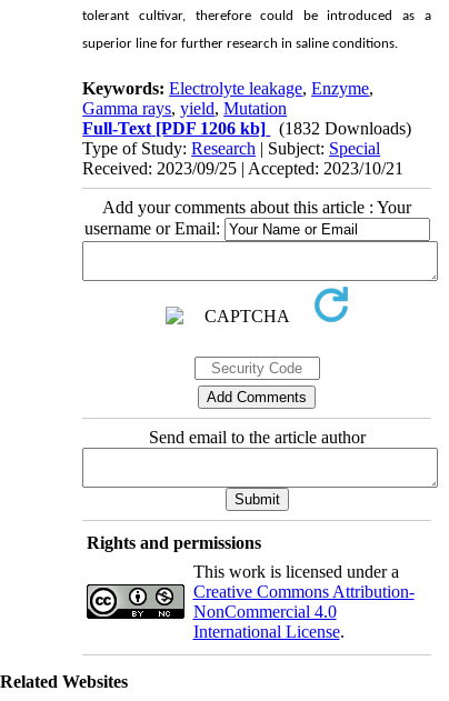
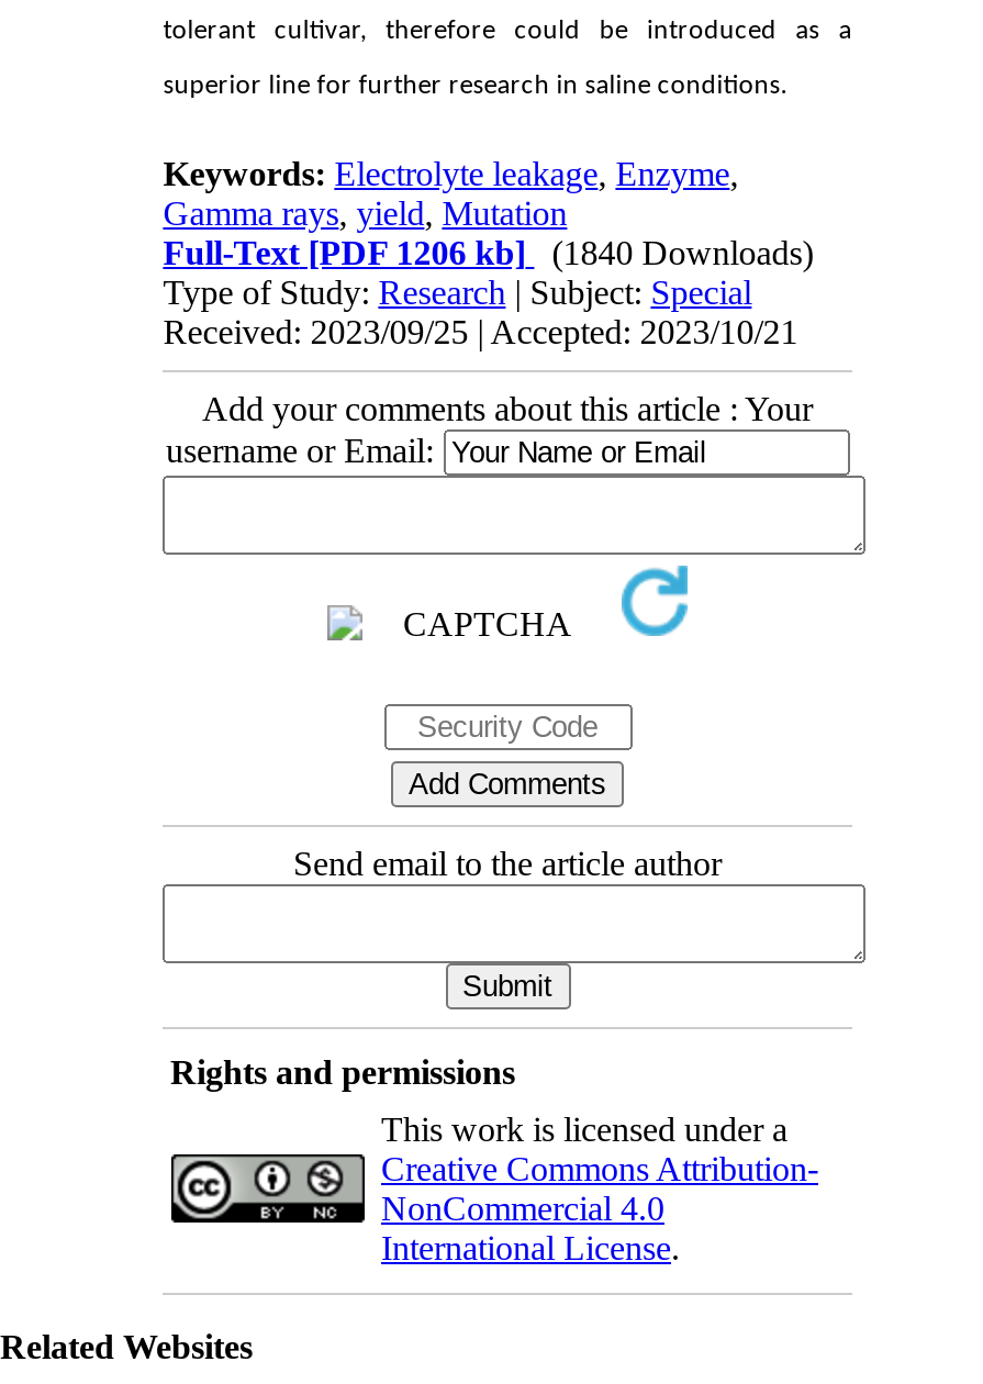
- Full-Text [PDF 1206 kb] (1832 Downloads)
+ Full-Text [PDF 1206 kb] (1840 Downloads)
